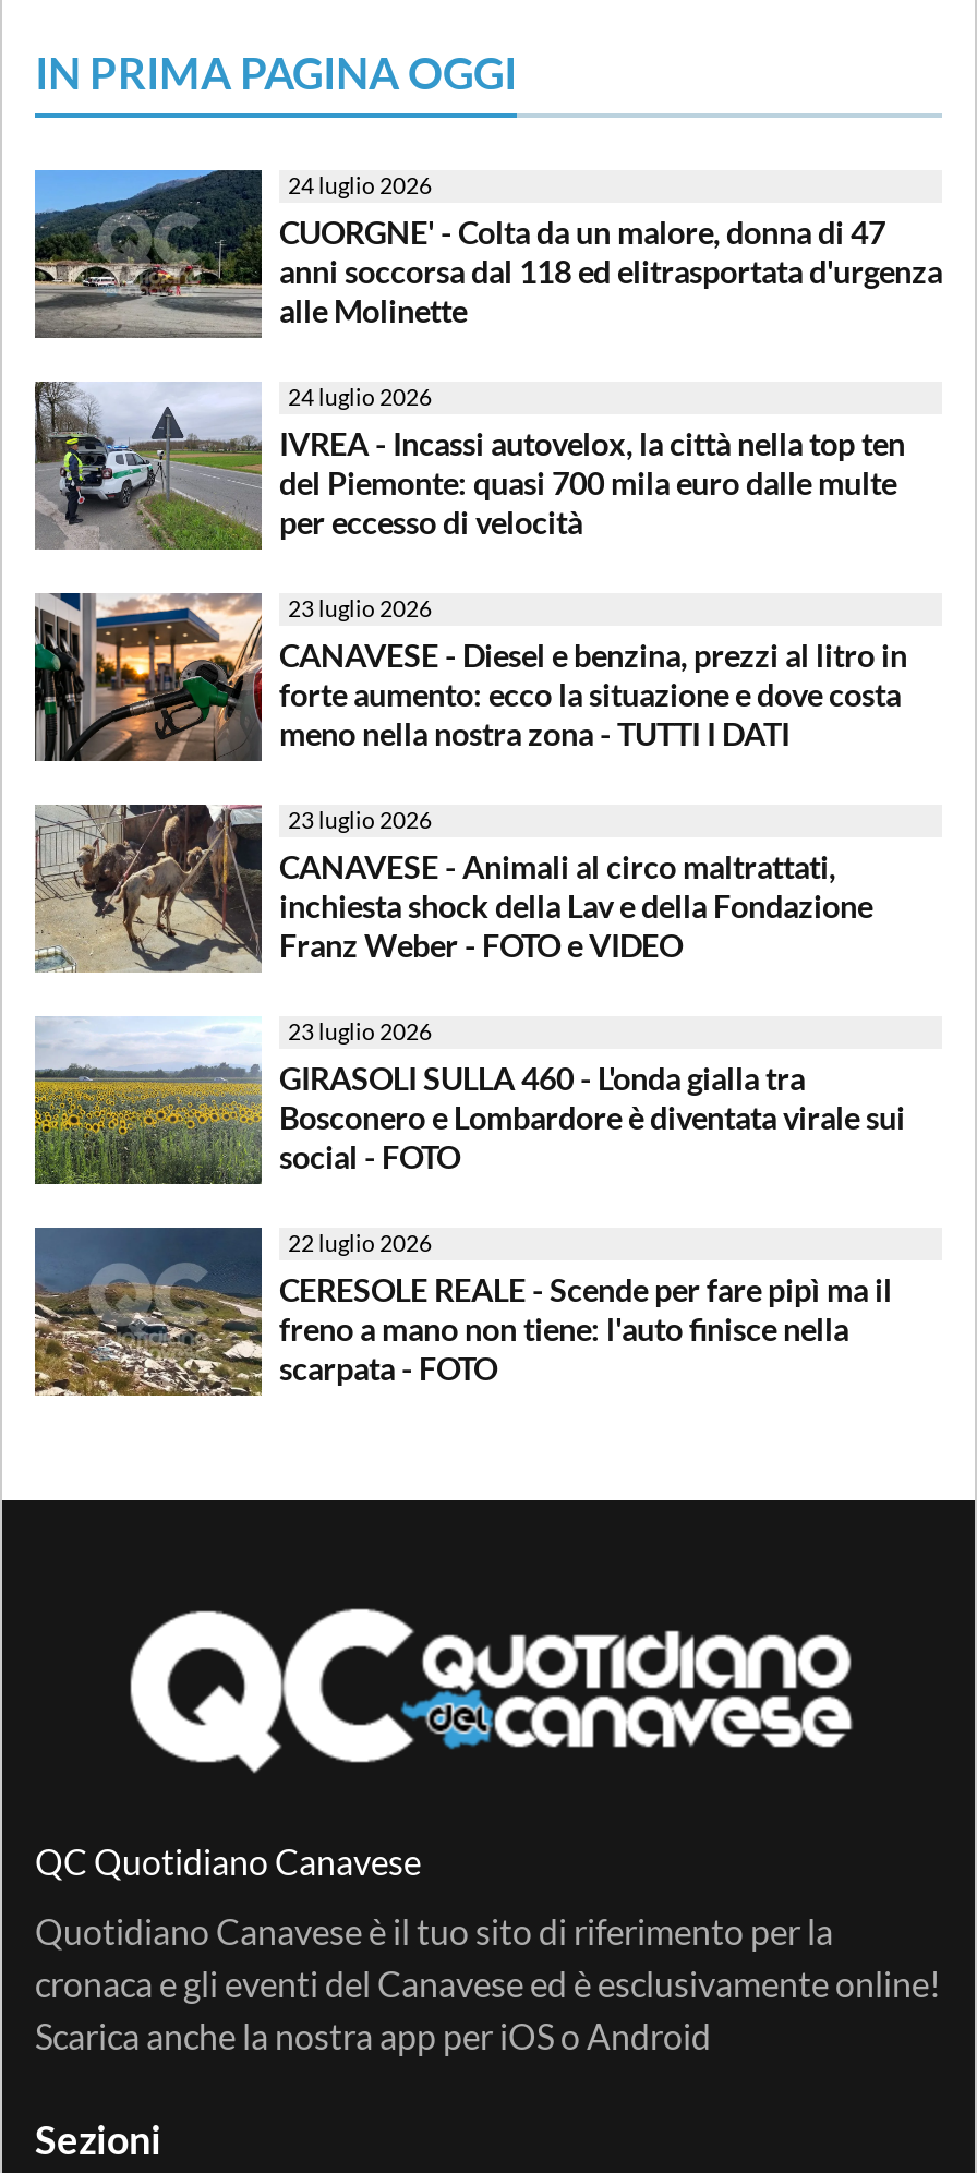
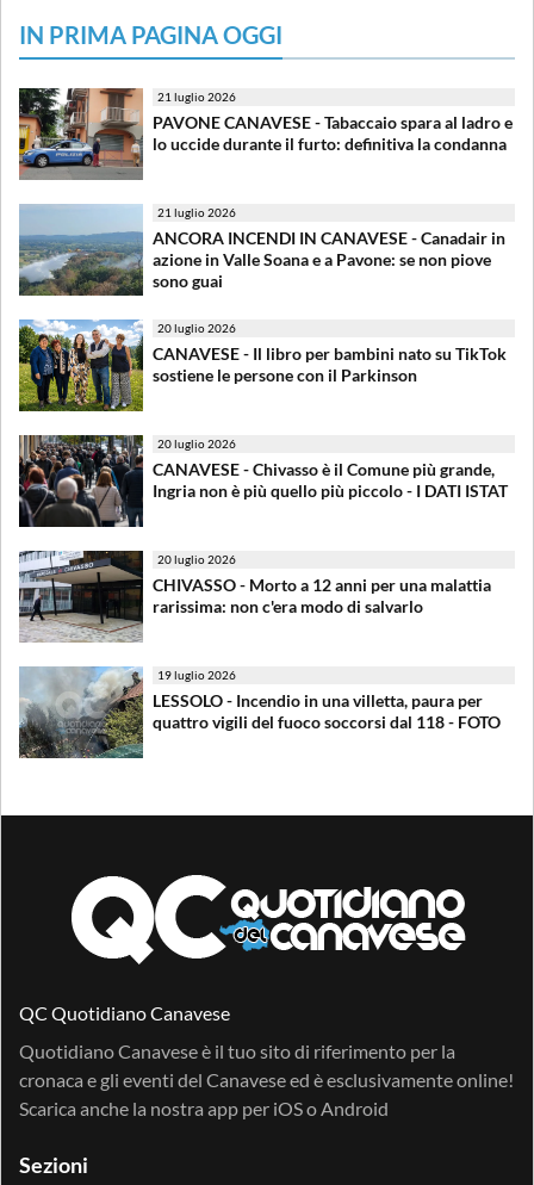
- [image]
- 24 luglio 2026
- CUORGNE' - Colta da un malore, donna di 47
- anni soccorsa dal 118 ed elitrasportata d'urgenza
- alle Molinette
+ [image]
+ 21 luglio 2026
+ PAVONE CANAVESE - Tabaccaio spara al ladro e
+ lo uccide durante il furto: definitiva la condanna

- [image]
- 24 luglio 2026
- IVREA - Incassi autovelox, la città nella top ten
- del Piemonte: quasi 700 mila euro dalle multe
- per eccesso di velocità
+ [image]
+ 21 luglio 2026
+ ANCORA INCENDI IN CANAVESE - Canadair in
+ azione in Valle Soana e a Pavone: se non piove
+ sono guai

- [image]
- 23 luglio 2026
- CANAVESE - Diesel e benzina, prezzi al litro in
- forte aumento: ecco la situazione e dove costa
- meno nella nostra zona - TUTTI I DATI
+ [image]
+ 20 luglio 2026
+ CANAVESE - Il libro per bambini nato su TikTok
+ sostiene le persone con il Parkinson

- [image]
- 23 luglio 2026
- CANAVESE - Animali al circo maltrattati,
- inchiesta shock della Lav e della Fondazione
- Franz Weber - FOTO e VIDEO
+ [image]
+ 20 luglio 2026
+ CANAVESE - Chivasso è il Comune più grande,
+ Ingria non è più quello più piccolo - I DATI ISTAT

- [image]
- 23 luglio 2026
- GIRASOLI SULLA 460 - L'onda gialla tra
- Bosconero e Lombardore è diventata virale sui
- social - FOTO
+ [image]
+ 20 luglio 2026
+ CHIVASSO - Morto a 12 anni per una malattia
+ rarissima: non c'era modo di salvarlo

- [image]
- 22 luglio 2026
- CERESOLE REALE - Scende per fare pipì ma il
- freno a mano non tiene: l'auto finisce nella
- scarpata - FOTO
+ [image]
+ 19 luglio 2026
+ LESSOLO - Incendio in una villetta, paura per
+ quattro vigili del fuoco soccorsi dal 118 - FOTO
